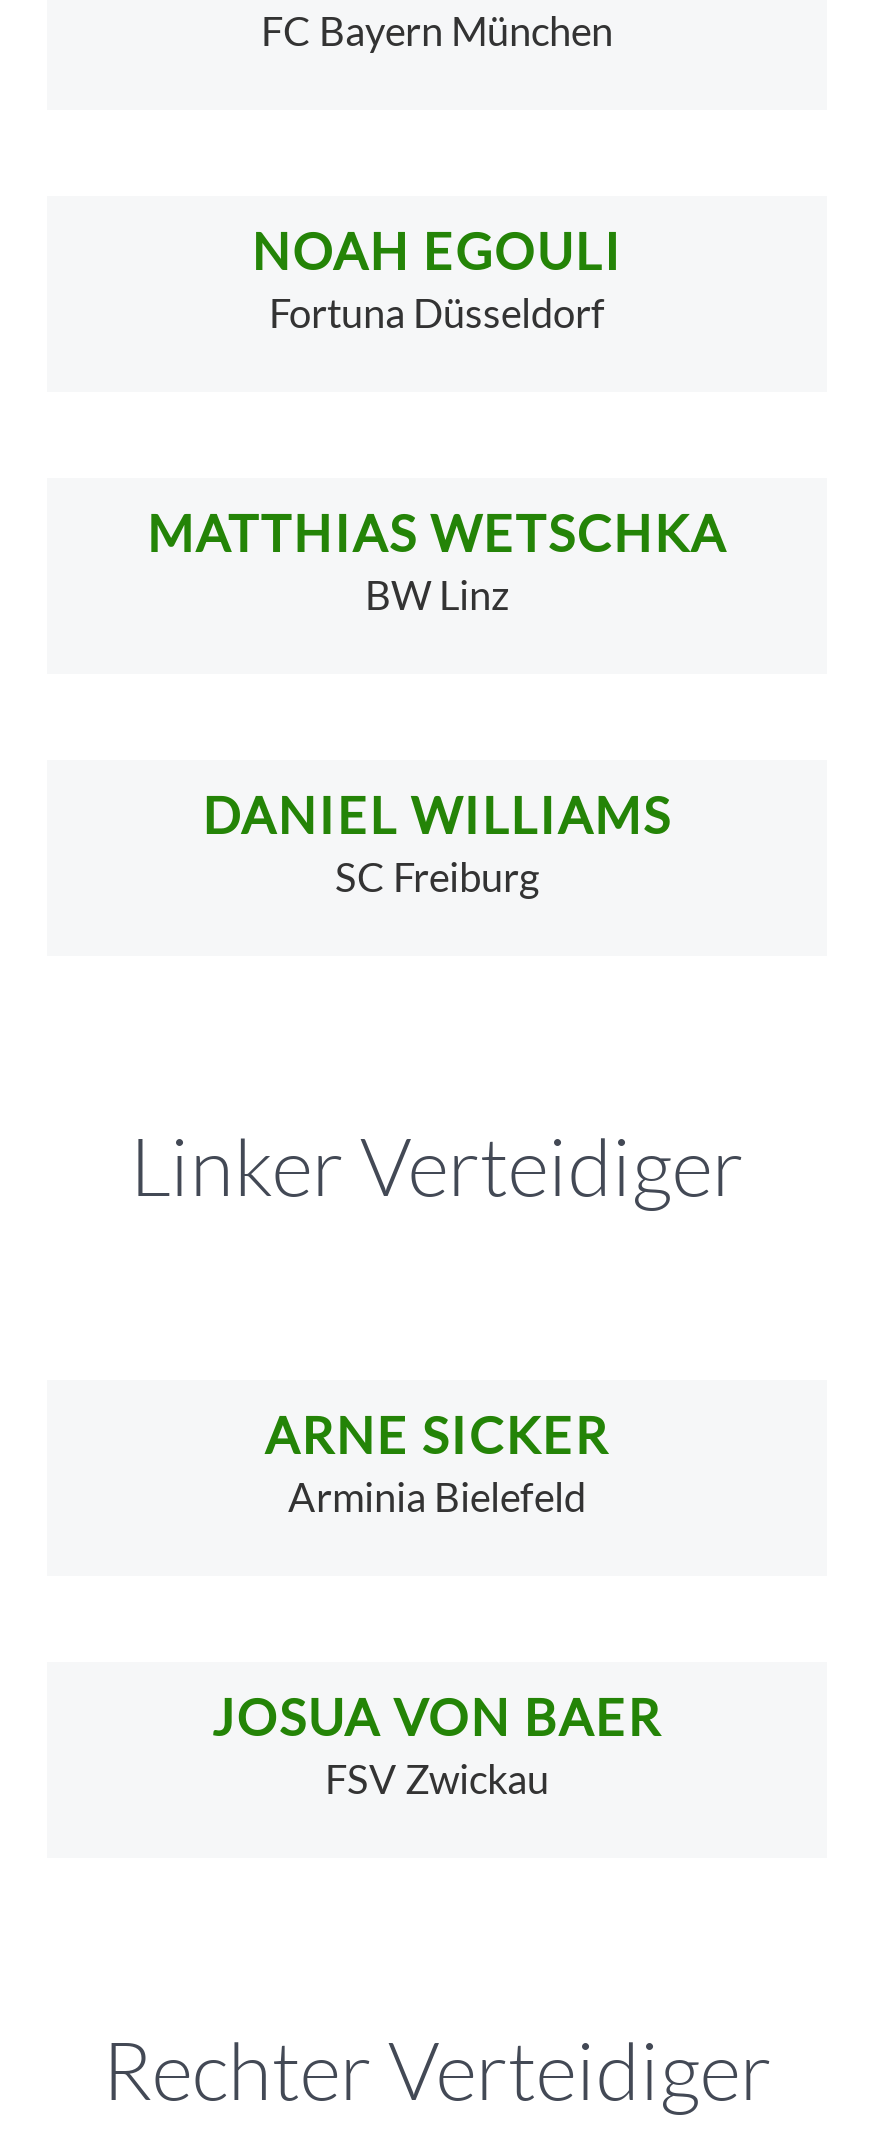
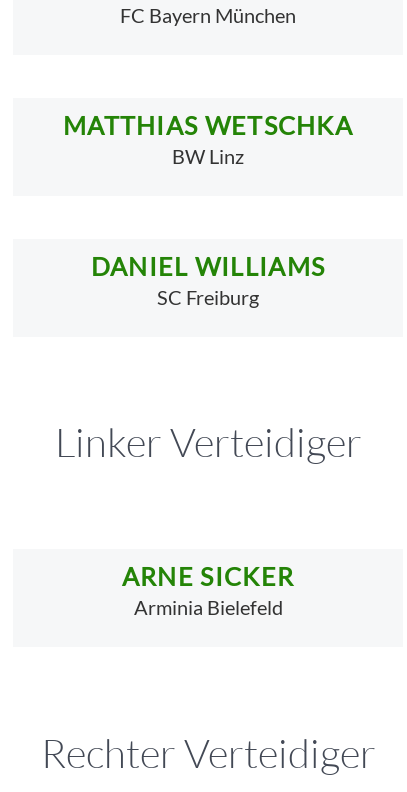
- NOAH EGOULI
- Fortuna Düsseldorf

- JOSUA VON BAER
- FSV Zwickau
